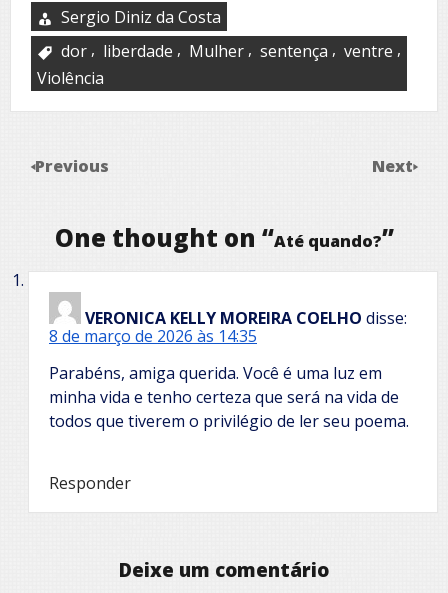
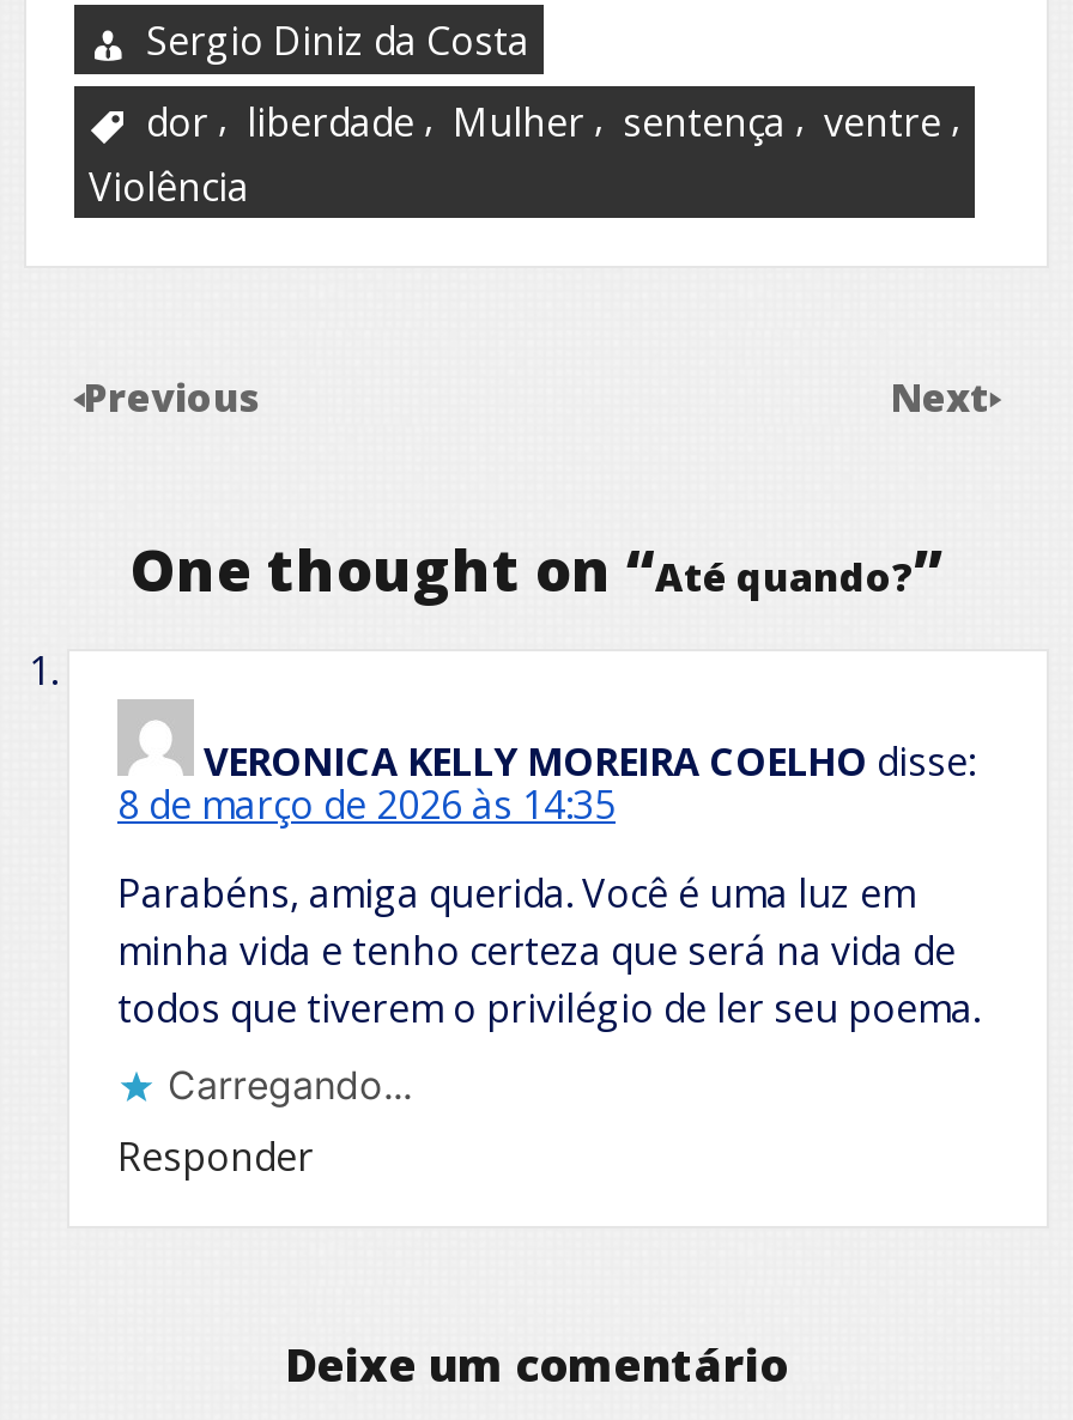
+ Carregando...
